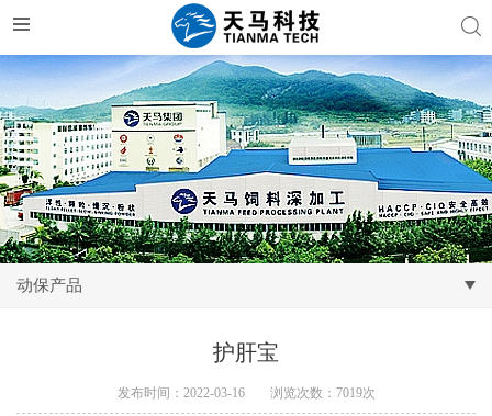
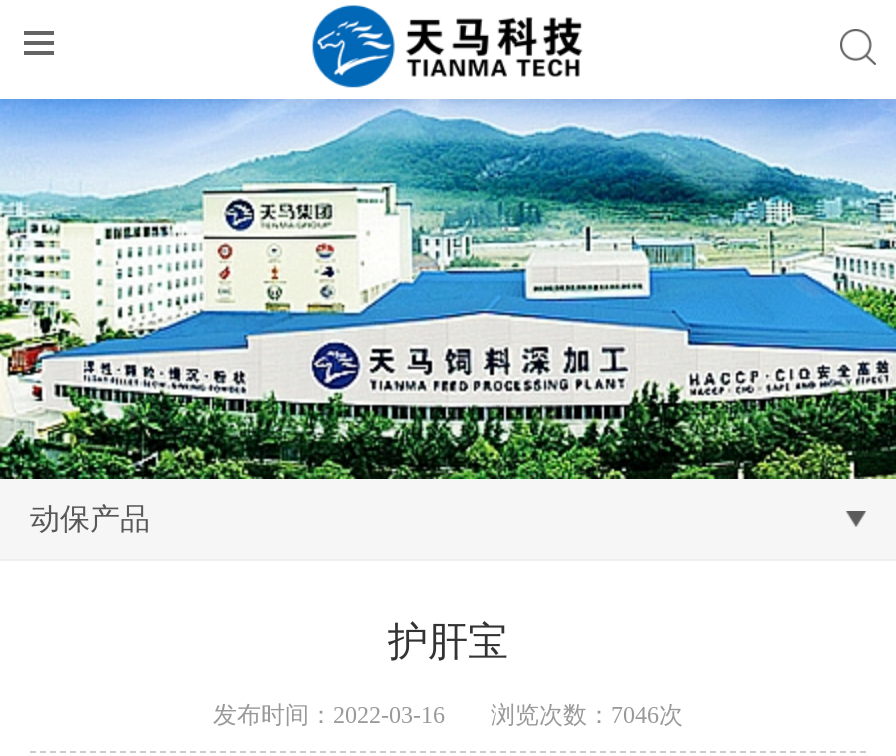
- 发布时间：2022-03-16 浏览次数：7019次
+ 发布时间：2022-03-16 浏览次数：7046次
